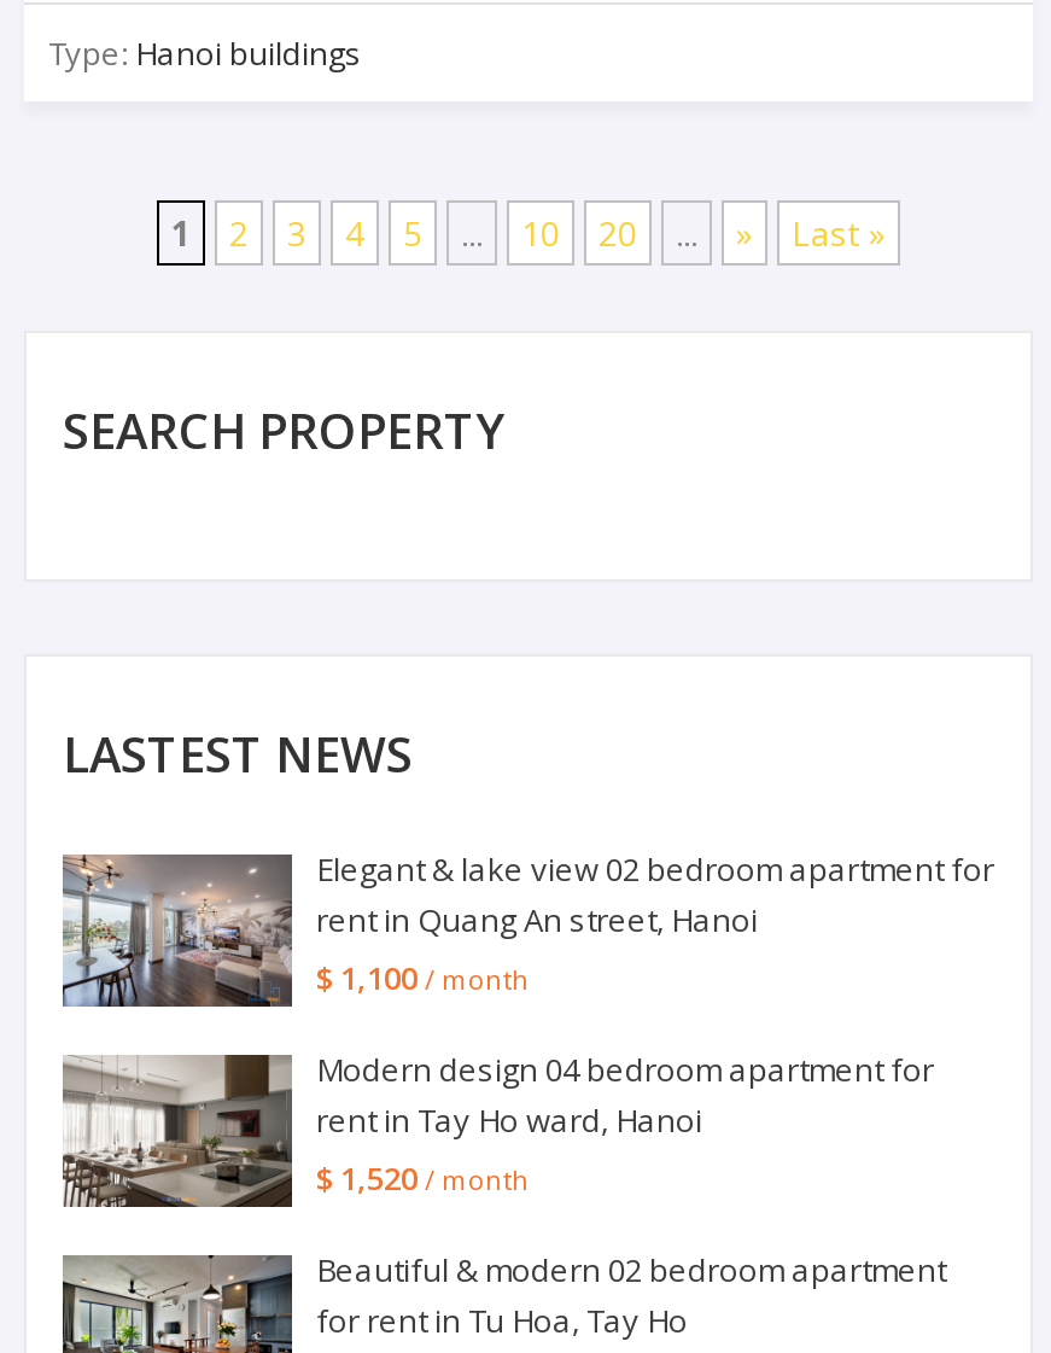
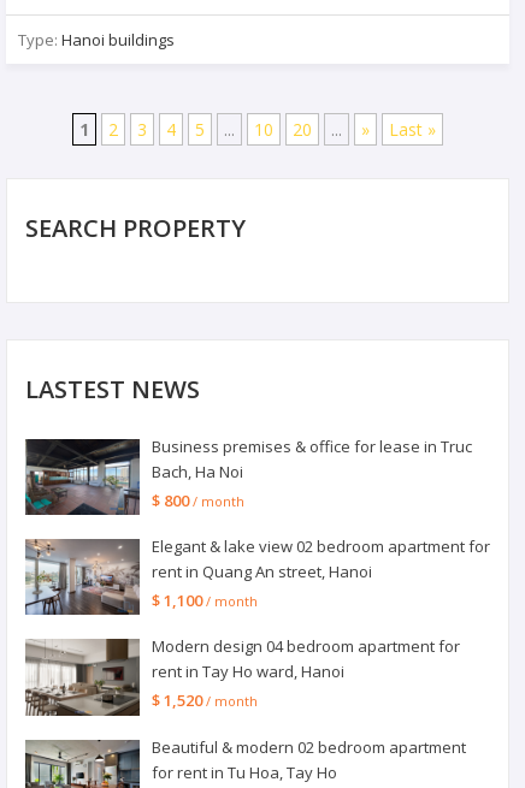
+ [image]
+ Business premises & office for lease in Truc
+ Bach, Ha Noi
+ $ 800/ month
